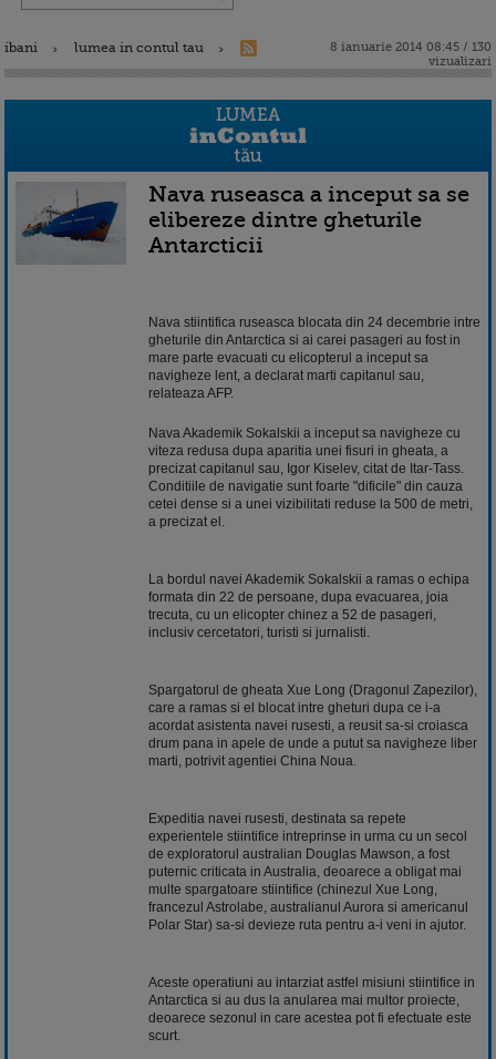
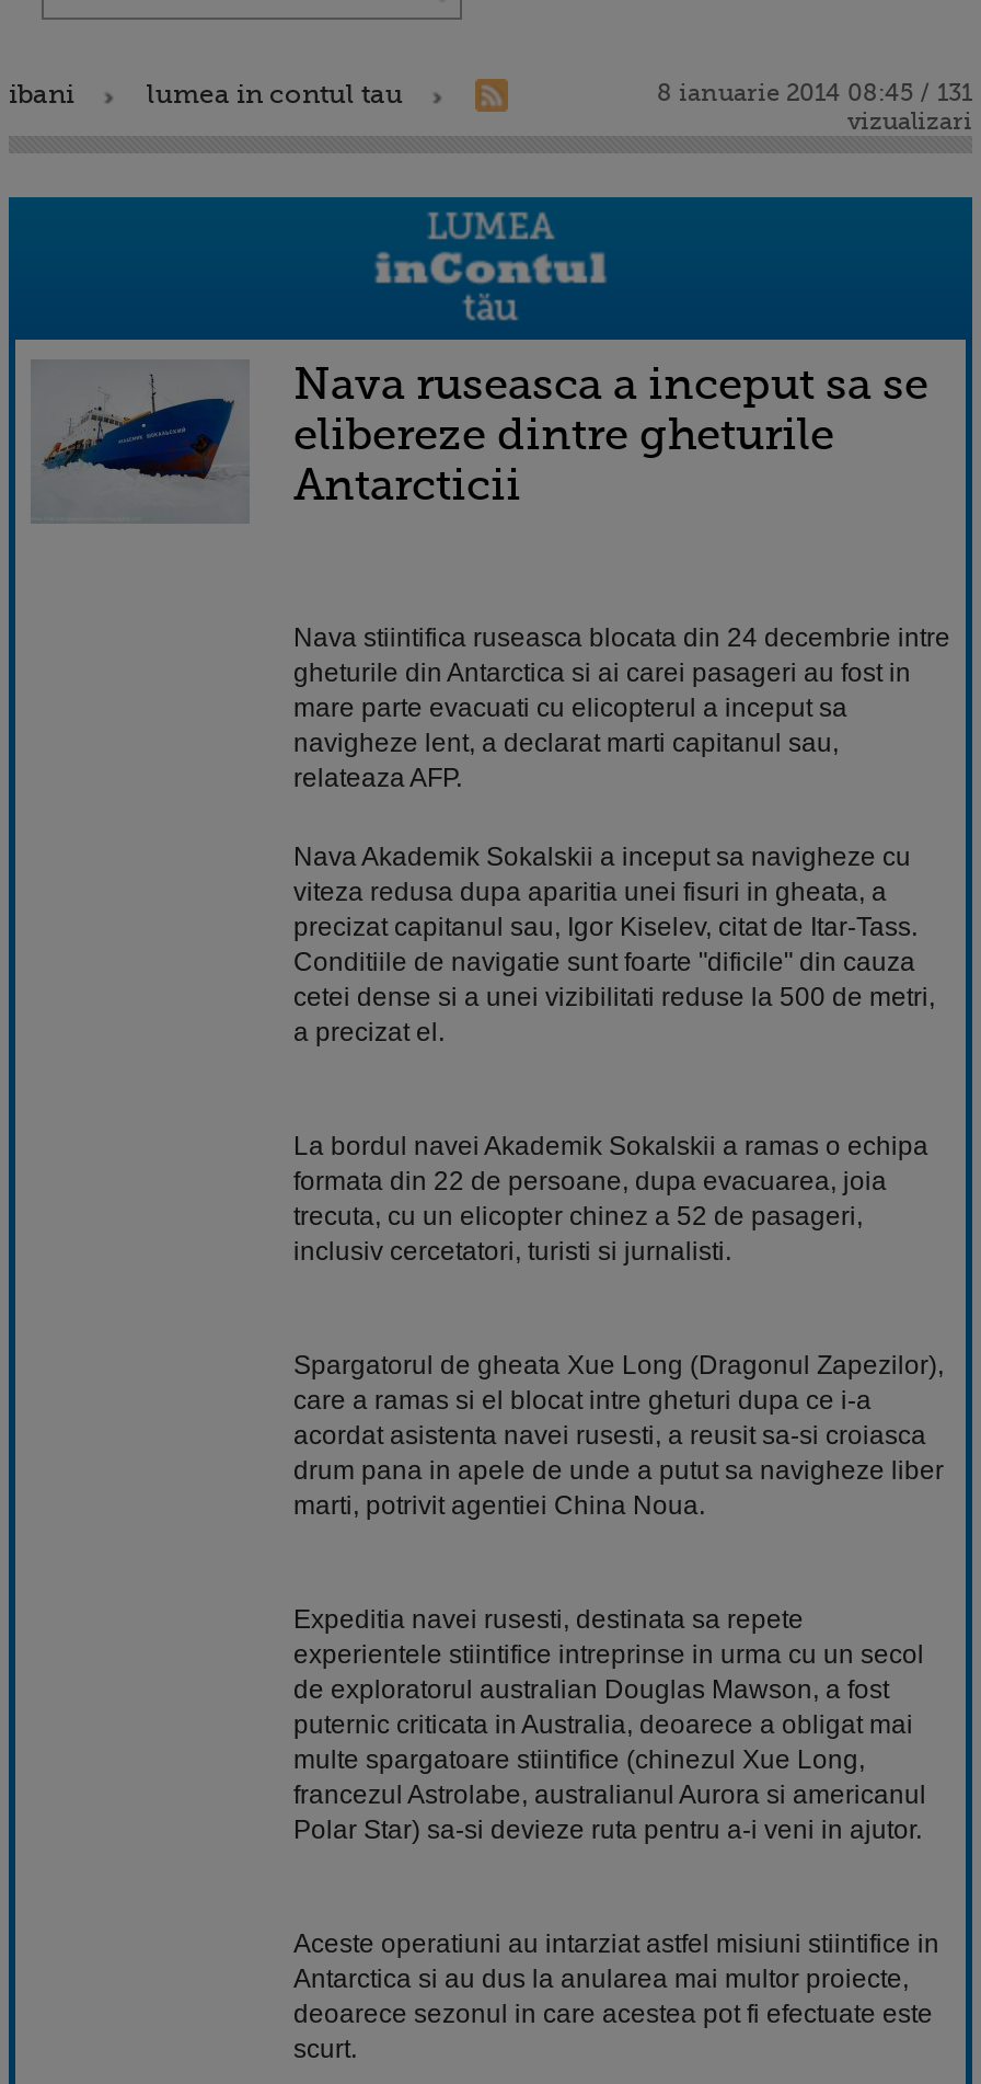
- 8 ianuarie 2014 08:45 / 130
+ 8 ianuarie 2014 08:45 / 131
